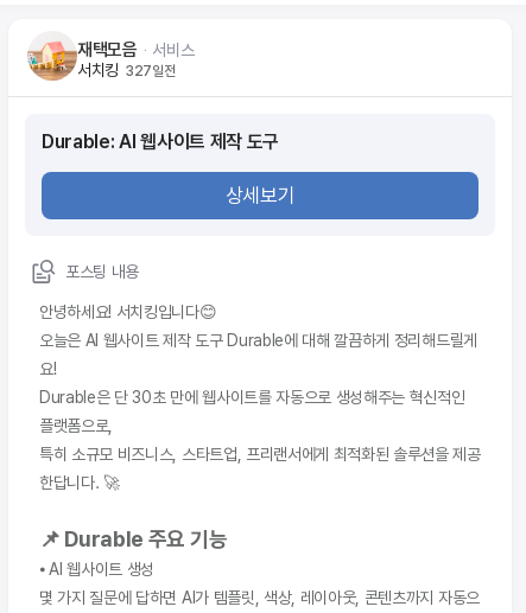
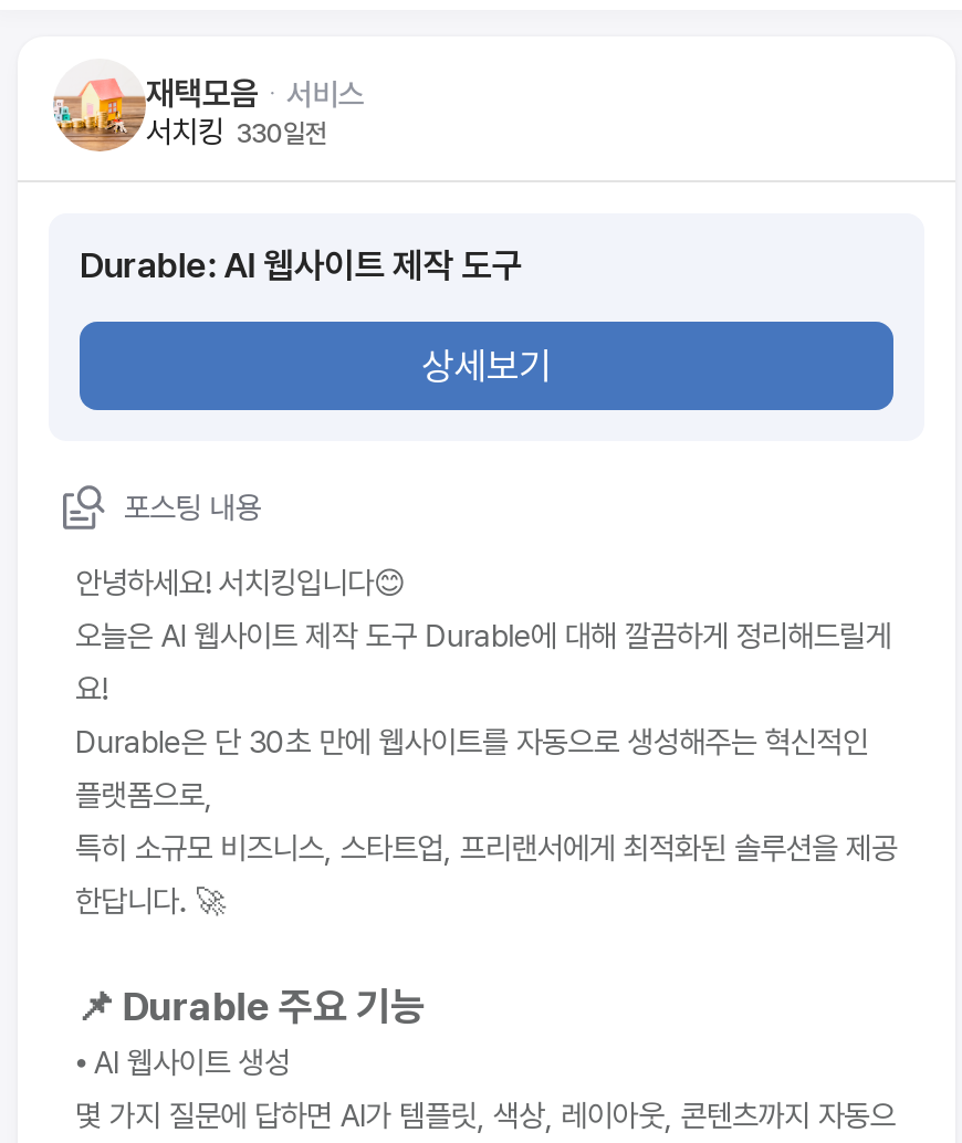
- 서치킹 327일전
+ 서치킹 330일전
